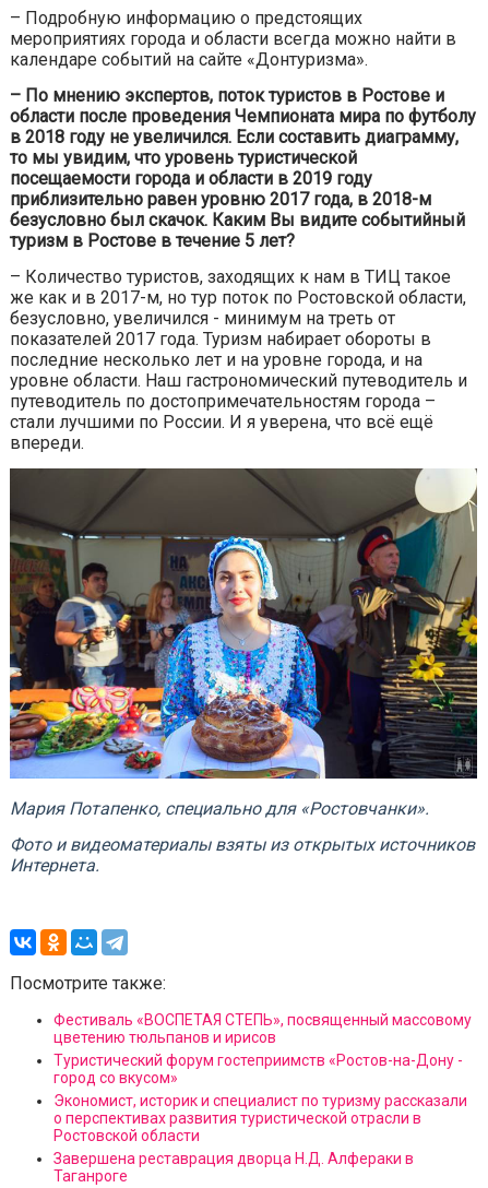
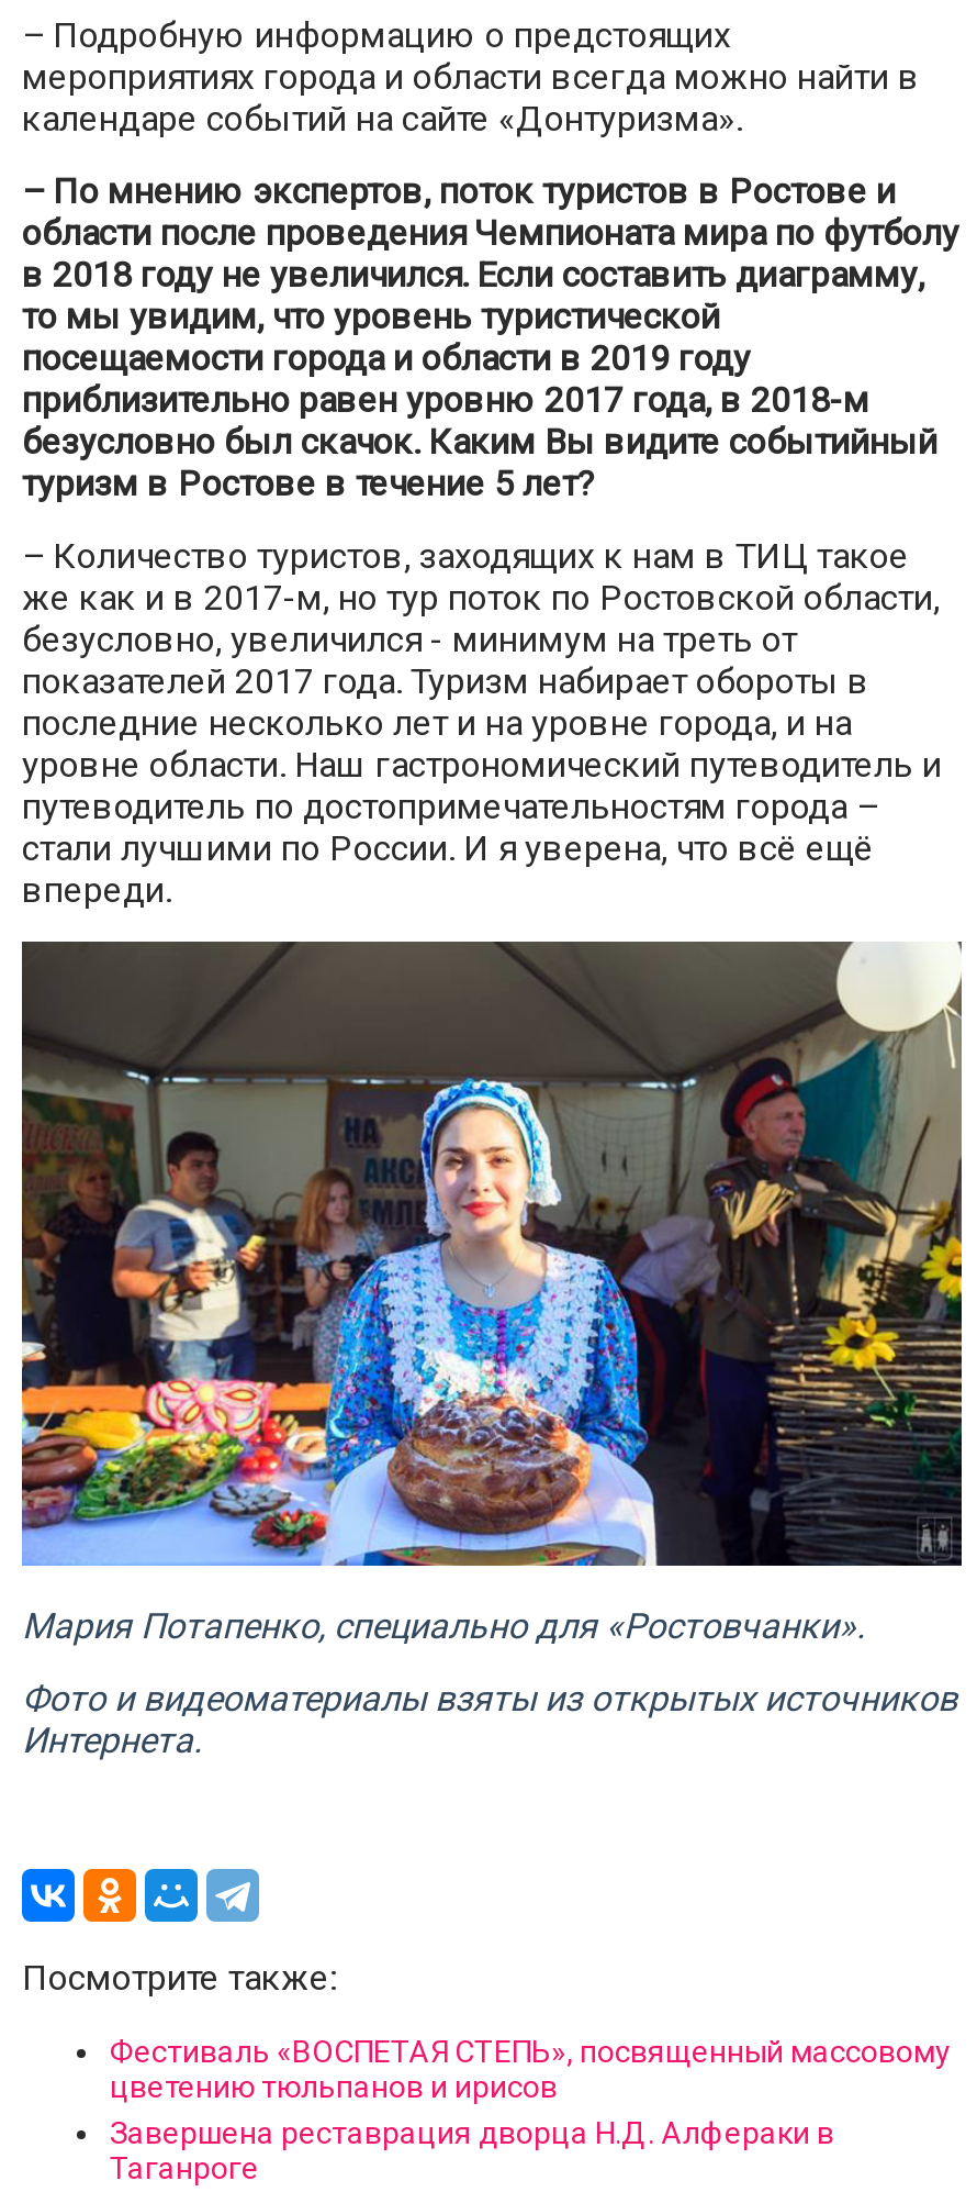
- Туристический форум гостеприимств «Ростов-на-Дону -
- город со вкусом»
- Экономист, историк и специалист по туризму рассказали
- о перспективах развития туристической отрасли в
- Ростовской области
